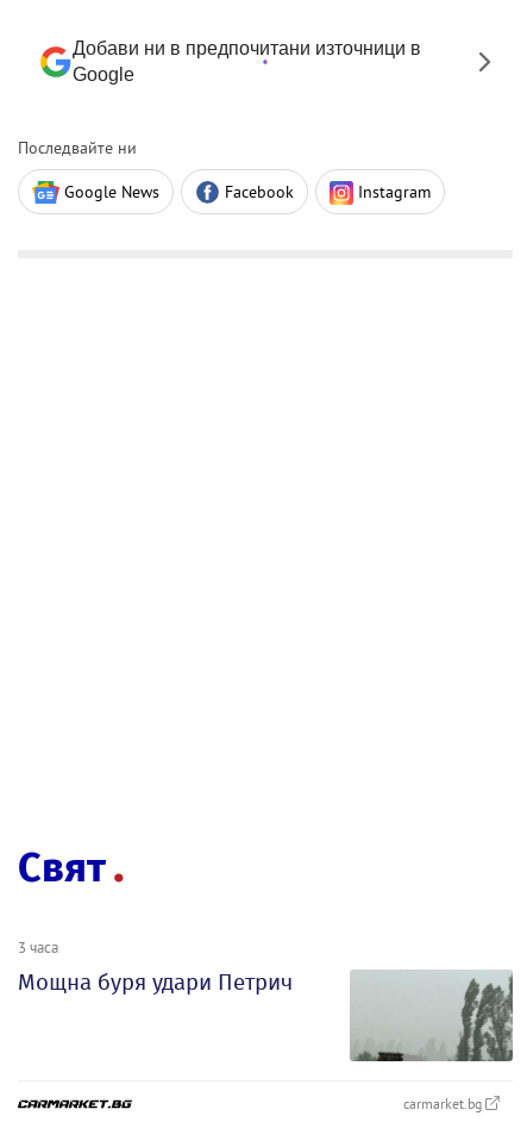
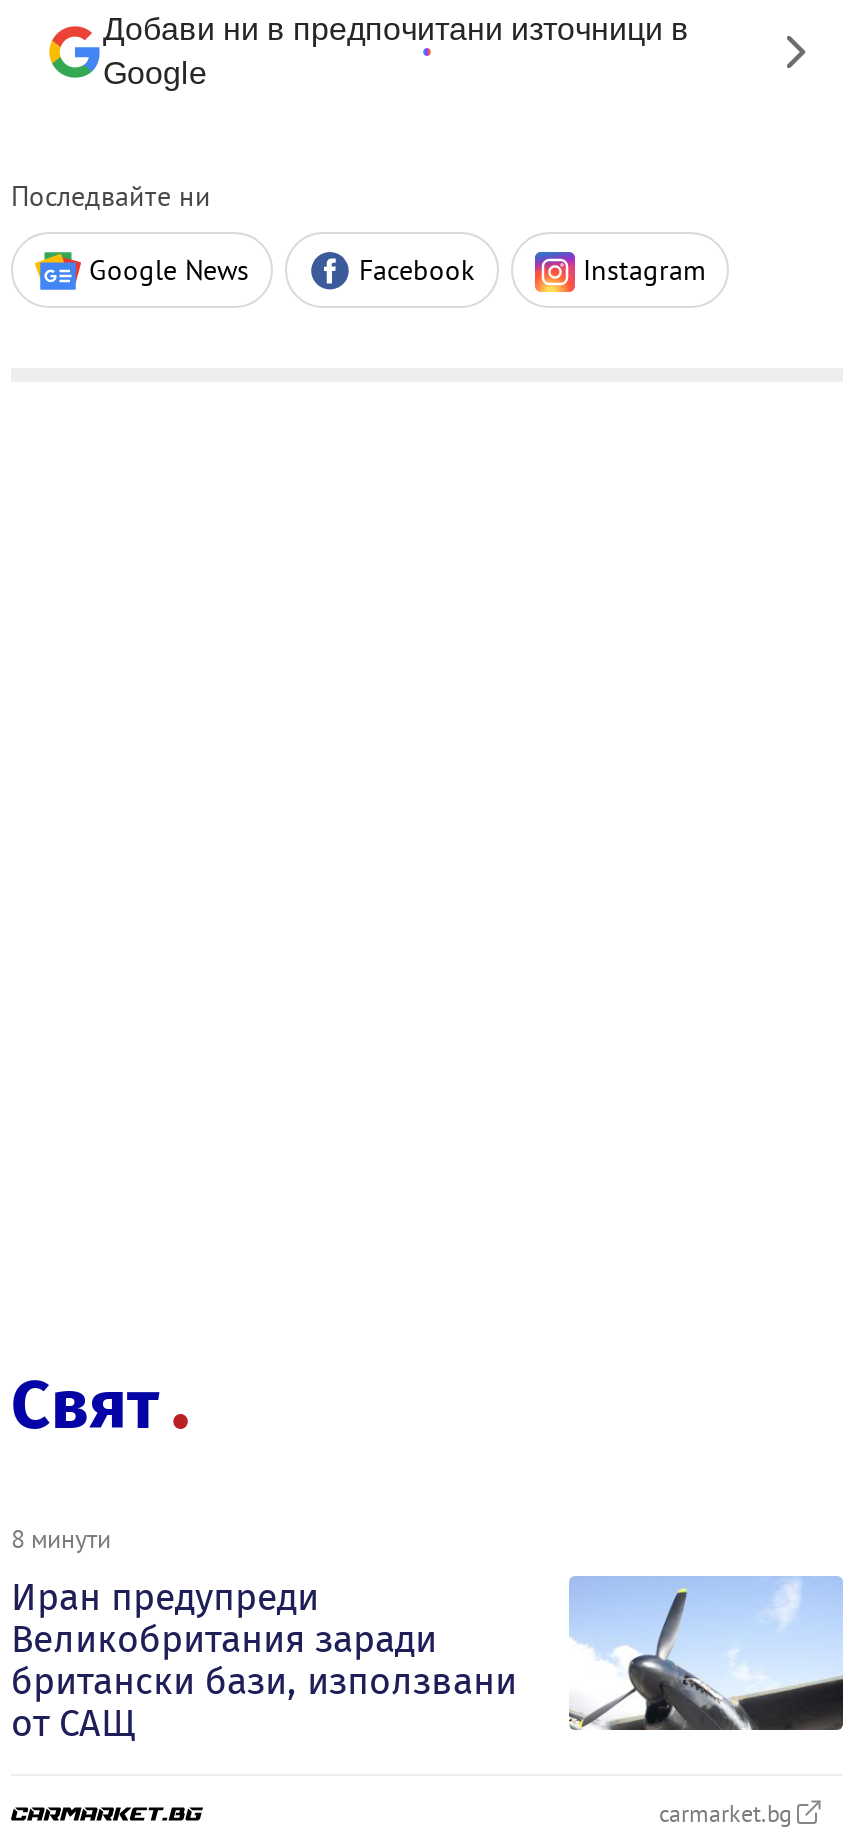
- 3 часа
- Мощна буря удари Петрич
+ 8 минути
+ Иран предупреди
+ Великобритания заради
+ британски бази, използвани
+ от САЩ

- [image]
+ [image]
